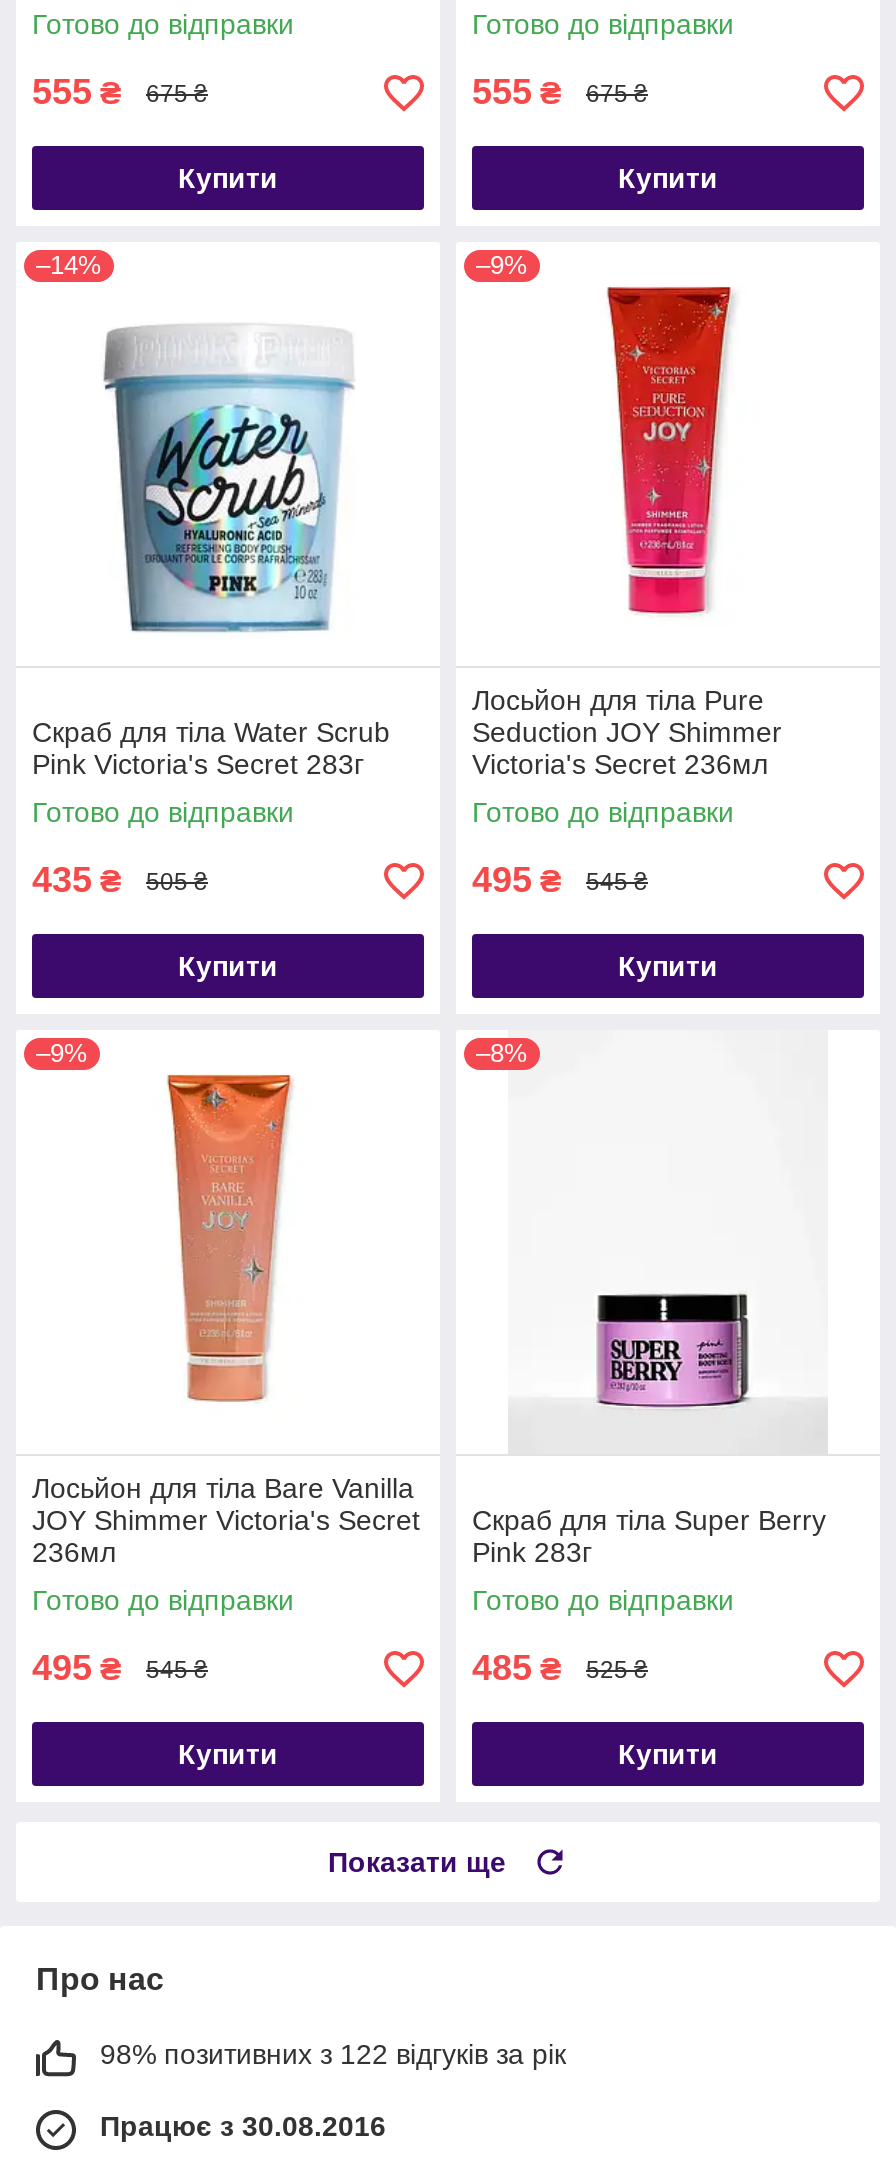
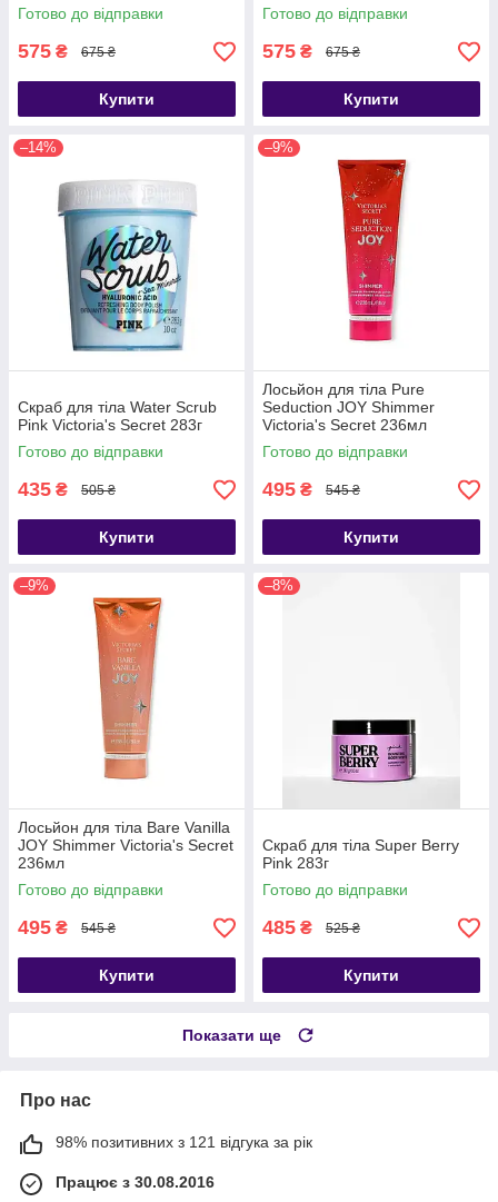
- 555 ₴ 675 ₴
+ 575 ₴ 675 ₴

- 555 ₴ 675 ₴
+ 575 ₴ 675 ₴

- 98% позитивних з 122 відгуків за рік
+ 98% позитивних з 121 відгука за рік
